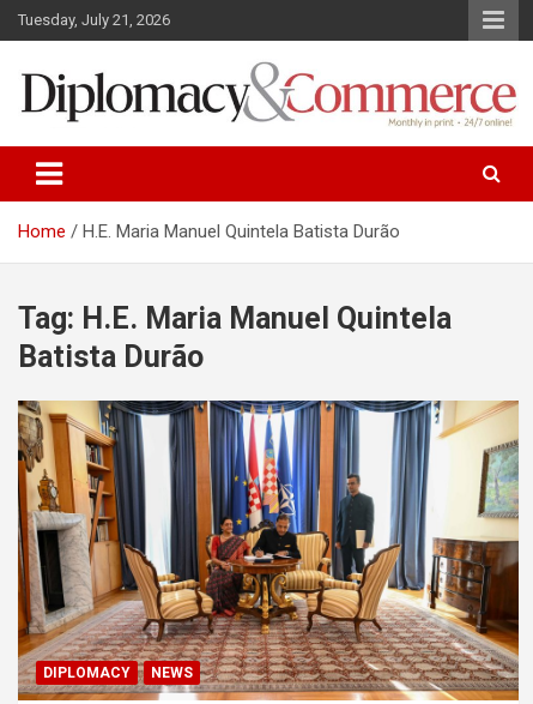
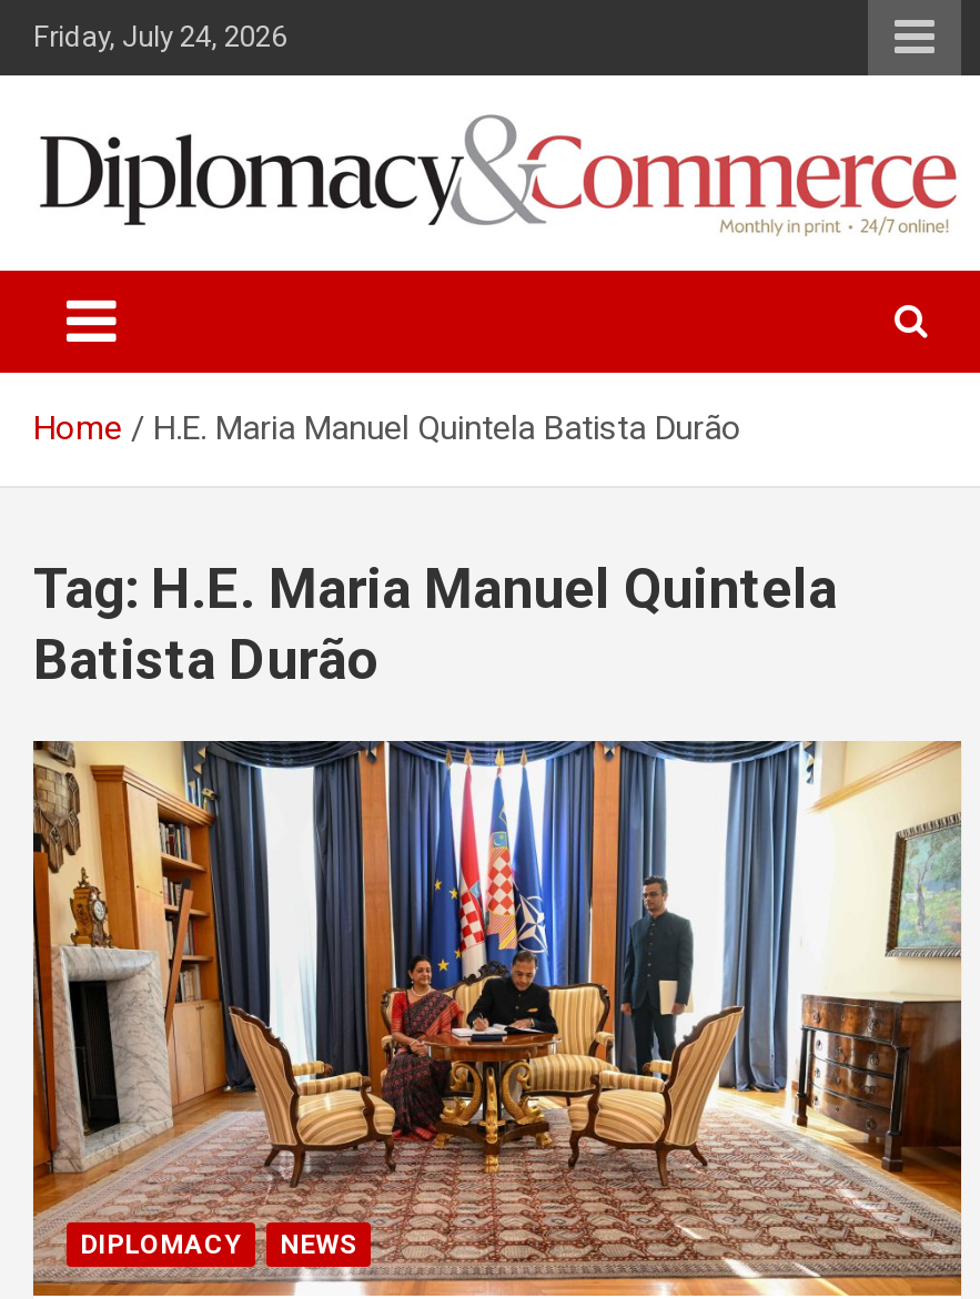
- Tuesday, July 21, 2026
+ Friday, July 24, 2026
